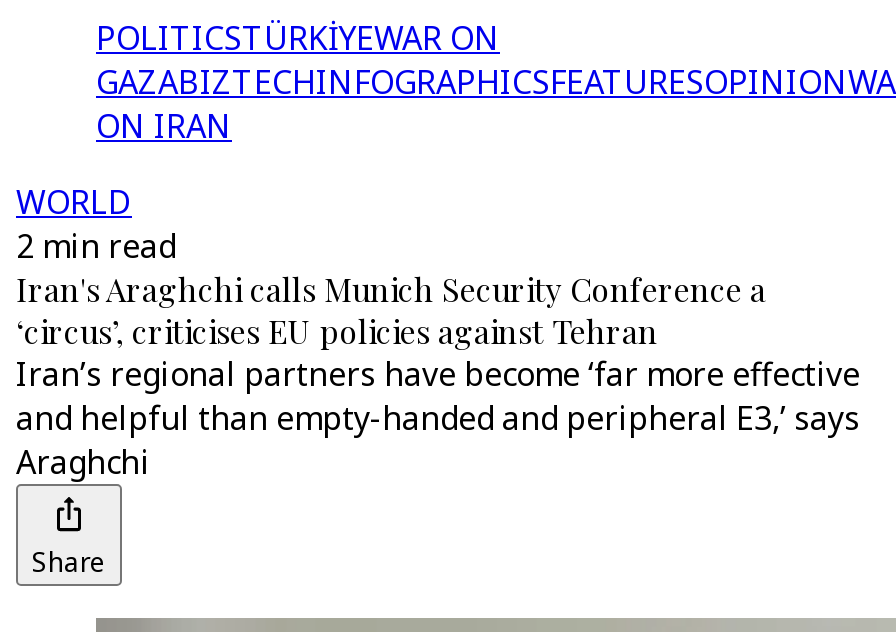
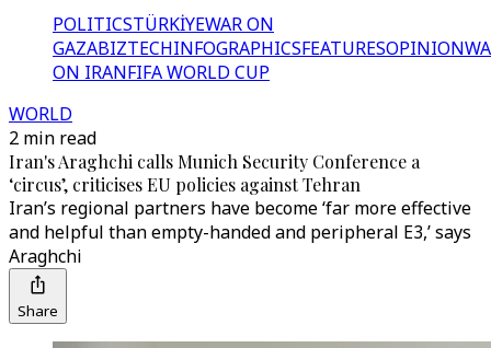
- ON IRAN
+ ON IRAN FIFA WORLD CUP
